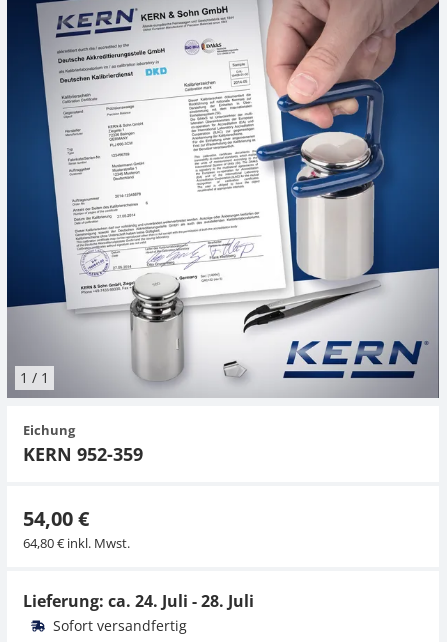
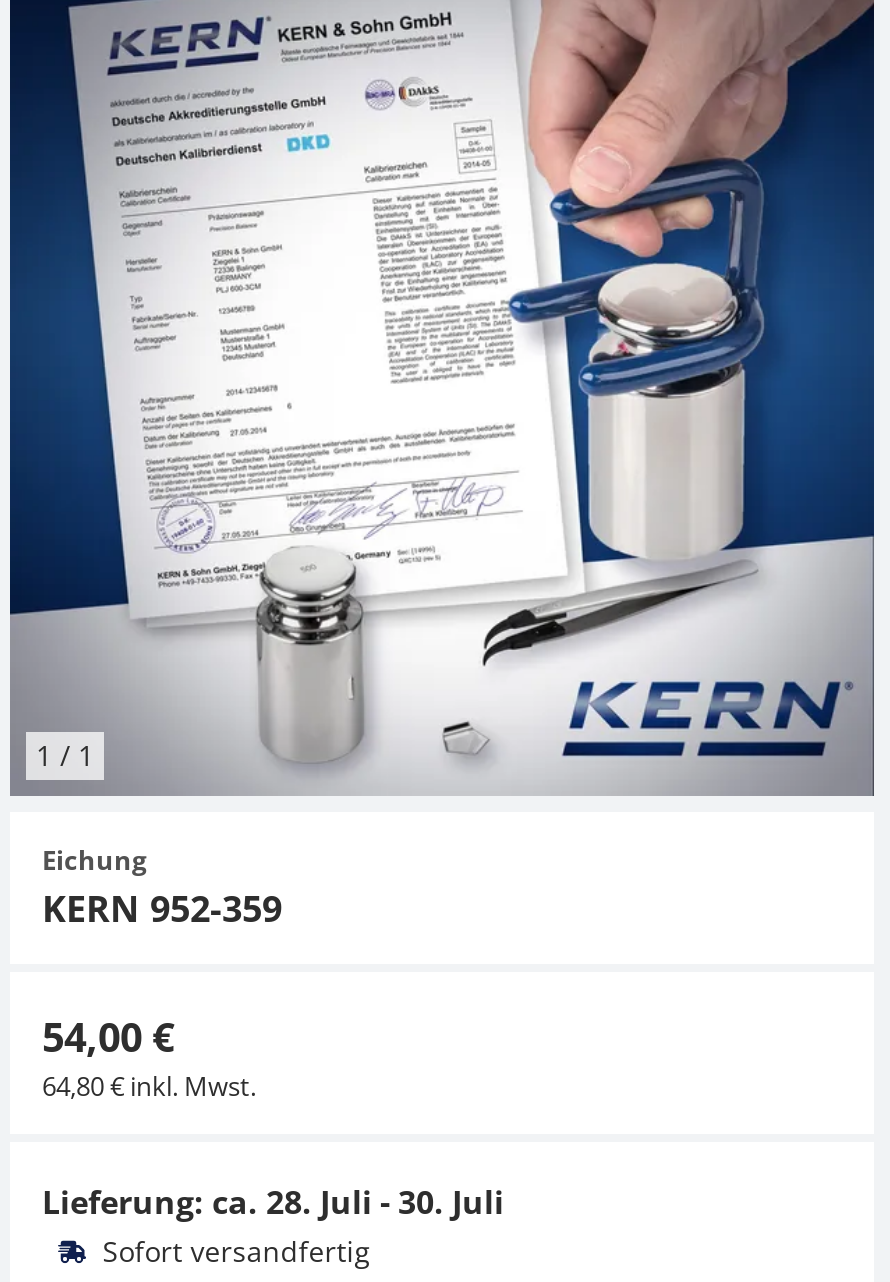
- Lieferung: ca. 24. Juli - 28. Juli
+ Lieferung: ca. 28. Juli - 30. Juli
